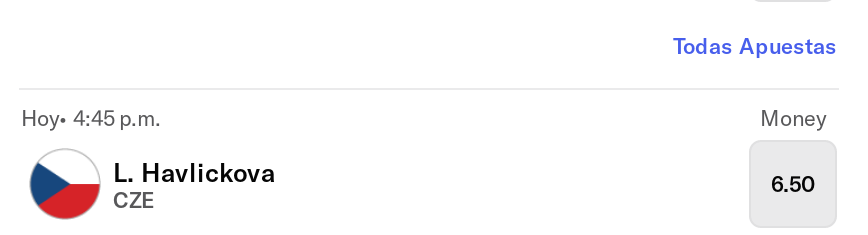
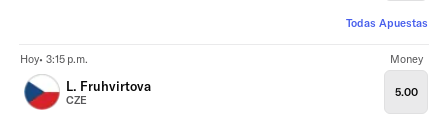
- Hoy• 4:45 p.m.
+ Hoy• 3:15 p.m.

- L. Havlickova
+ L. Fruhvirtova

- 6.50
+ 5.00
